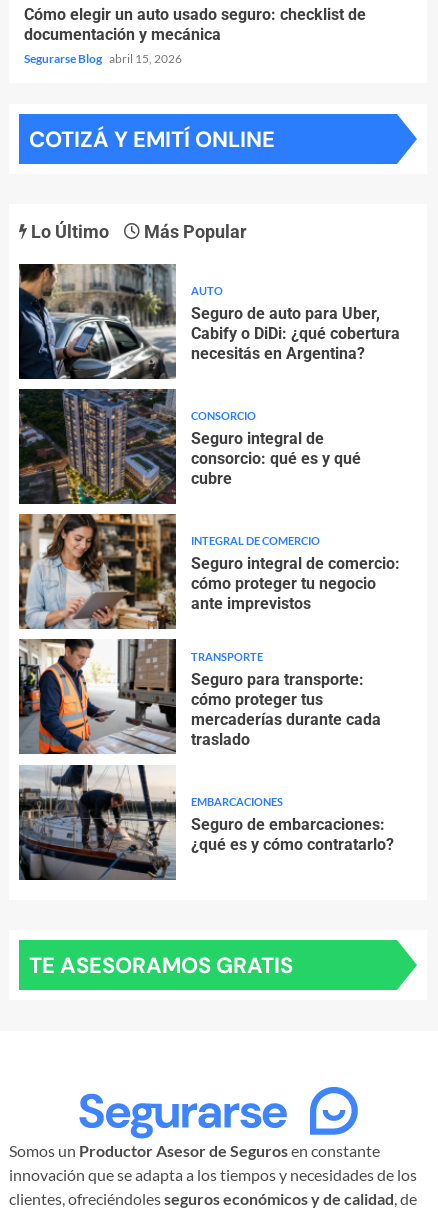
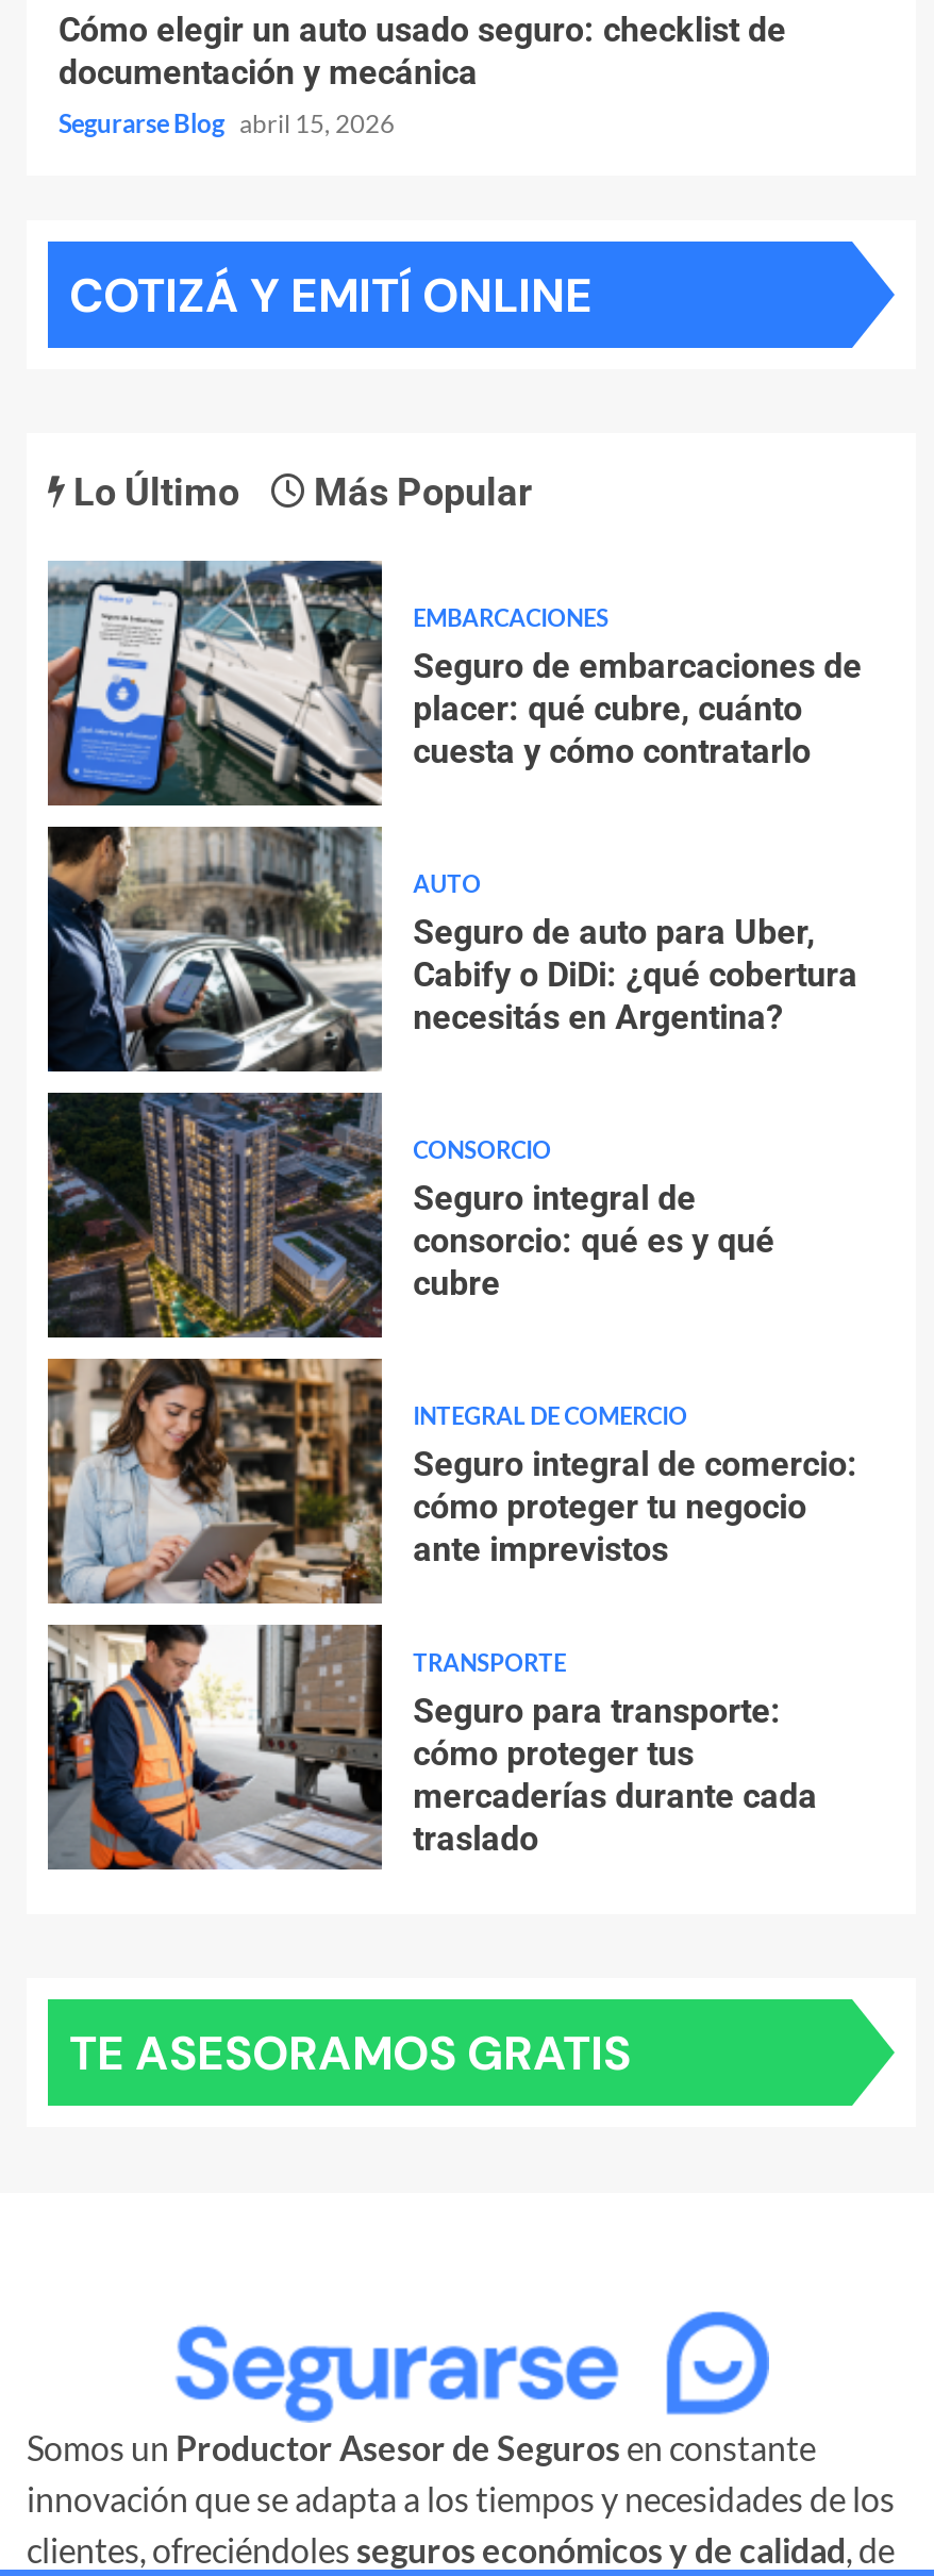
+ [image]
+ Seguro de embarcaciones de
+ placer: qué cubre, cuánto
+ cuesta y cómo contratarlo

moved down: AUTO | Seguro de auto para Uber, | Cabify o DiDi: ¿qué cobertura | ... | mercaderías durante cada | traslado

- [image]
- Seguro de embarcaciones:
- ¿qué es y cómo contratarlo?

moved up: EMBARCACIONES
